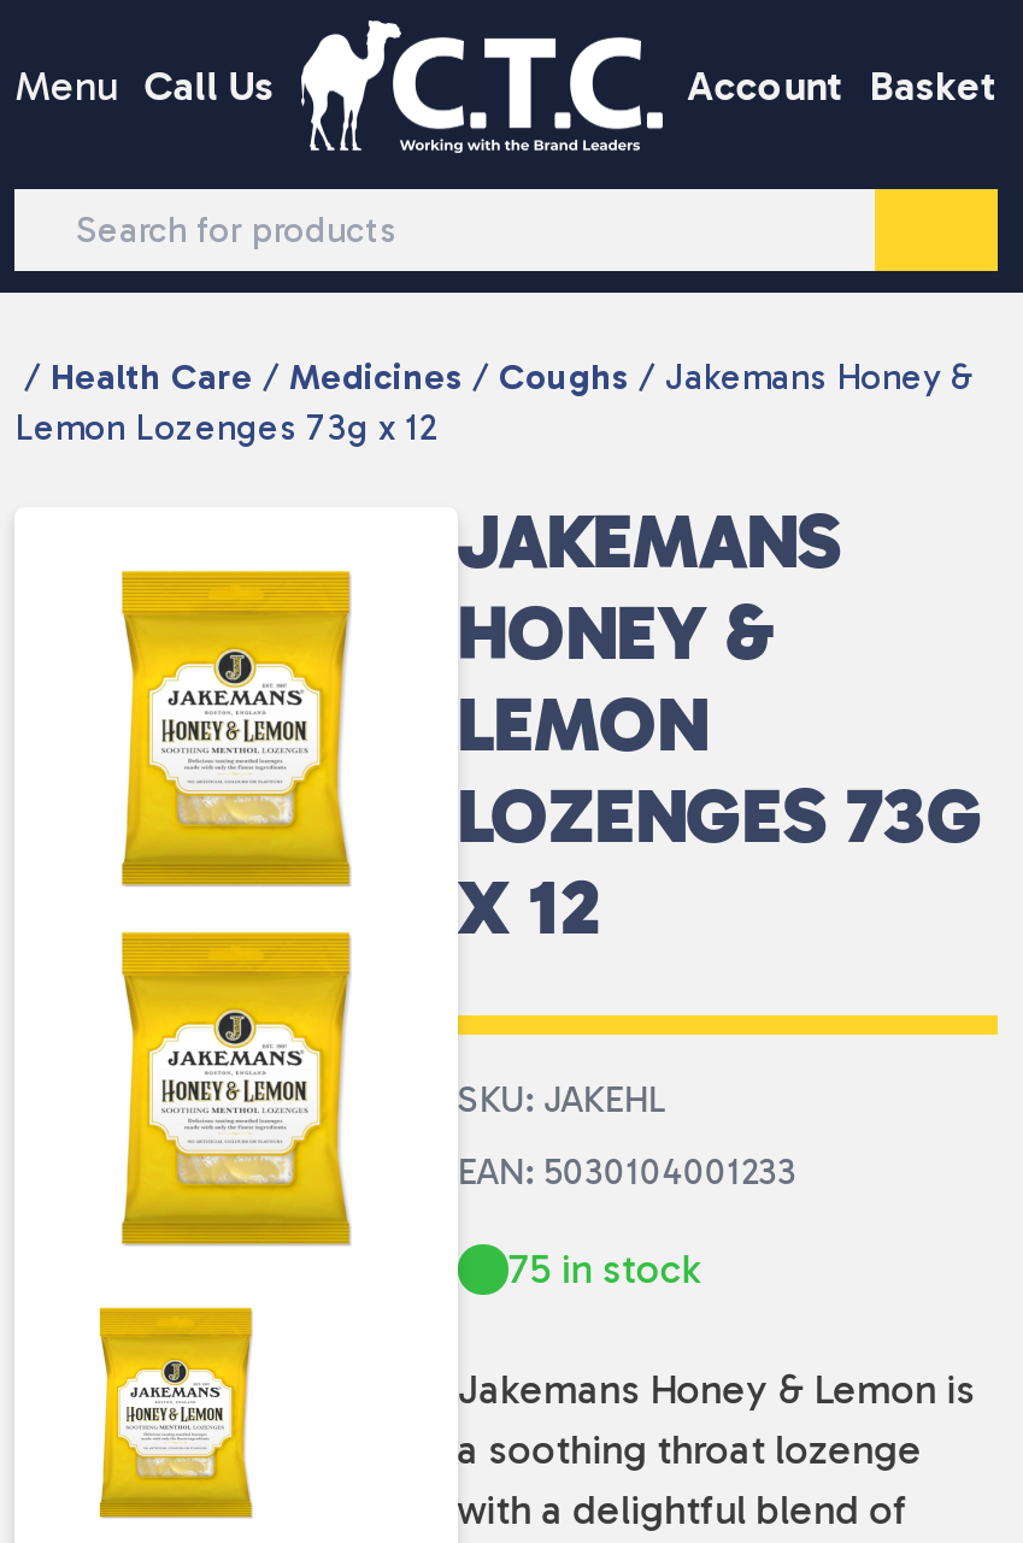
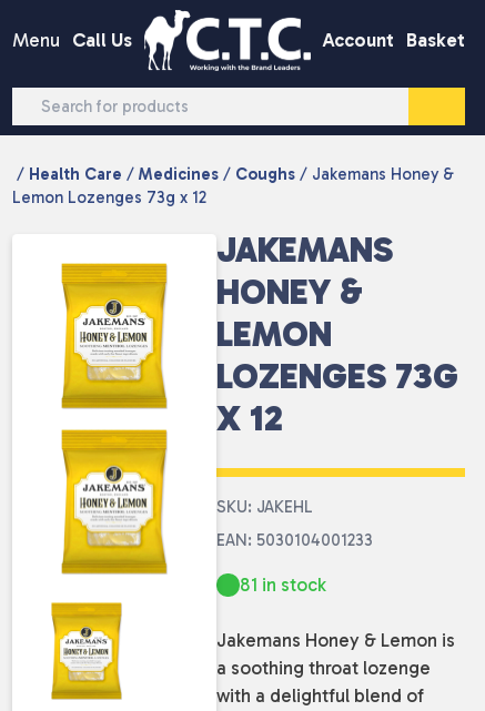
- 75 in stock
+ 81 in stock
